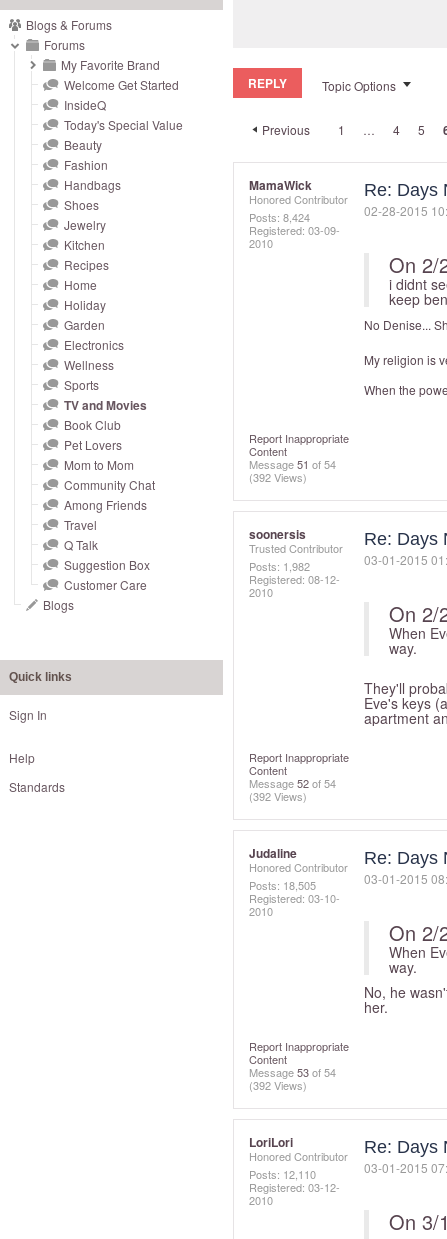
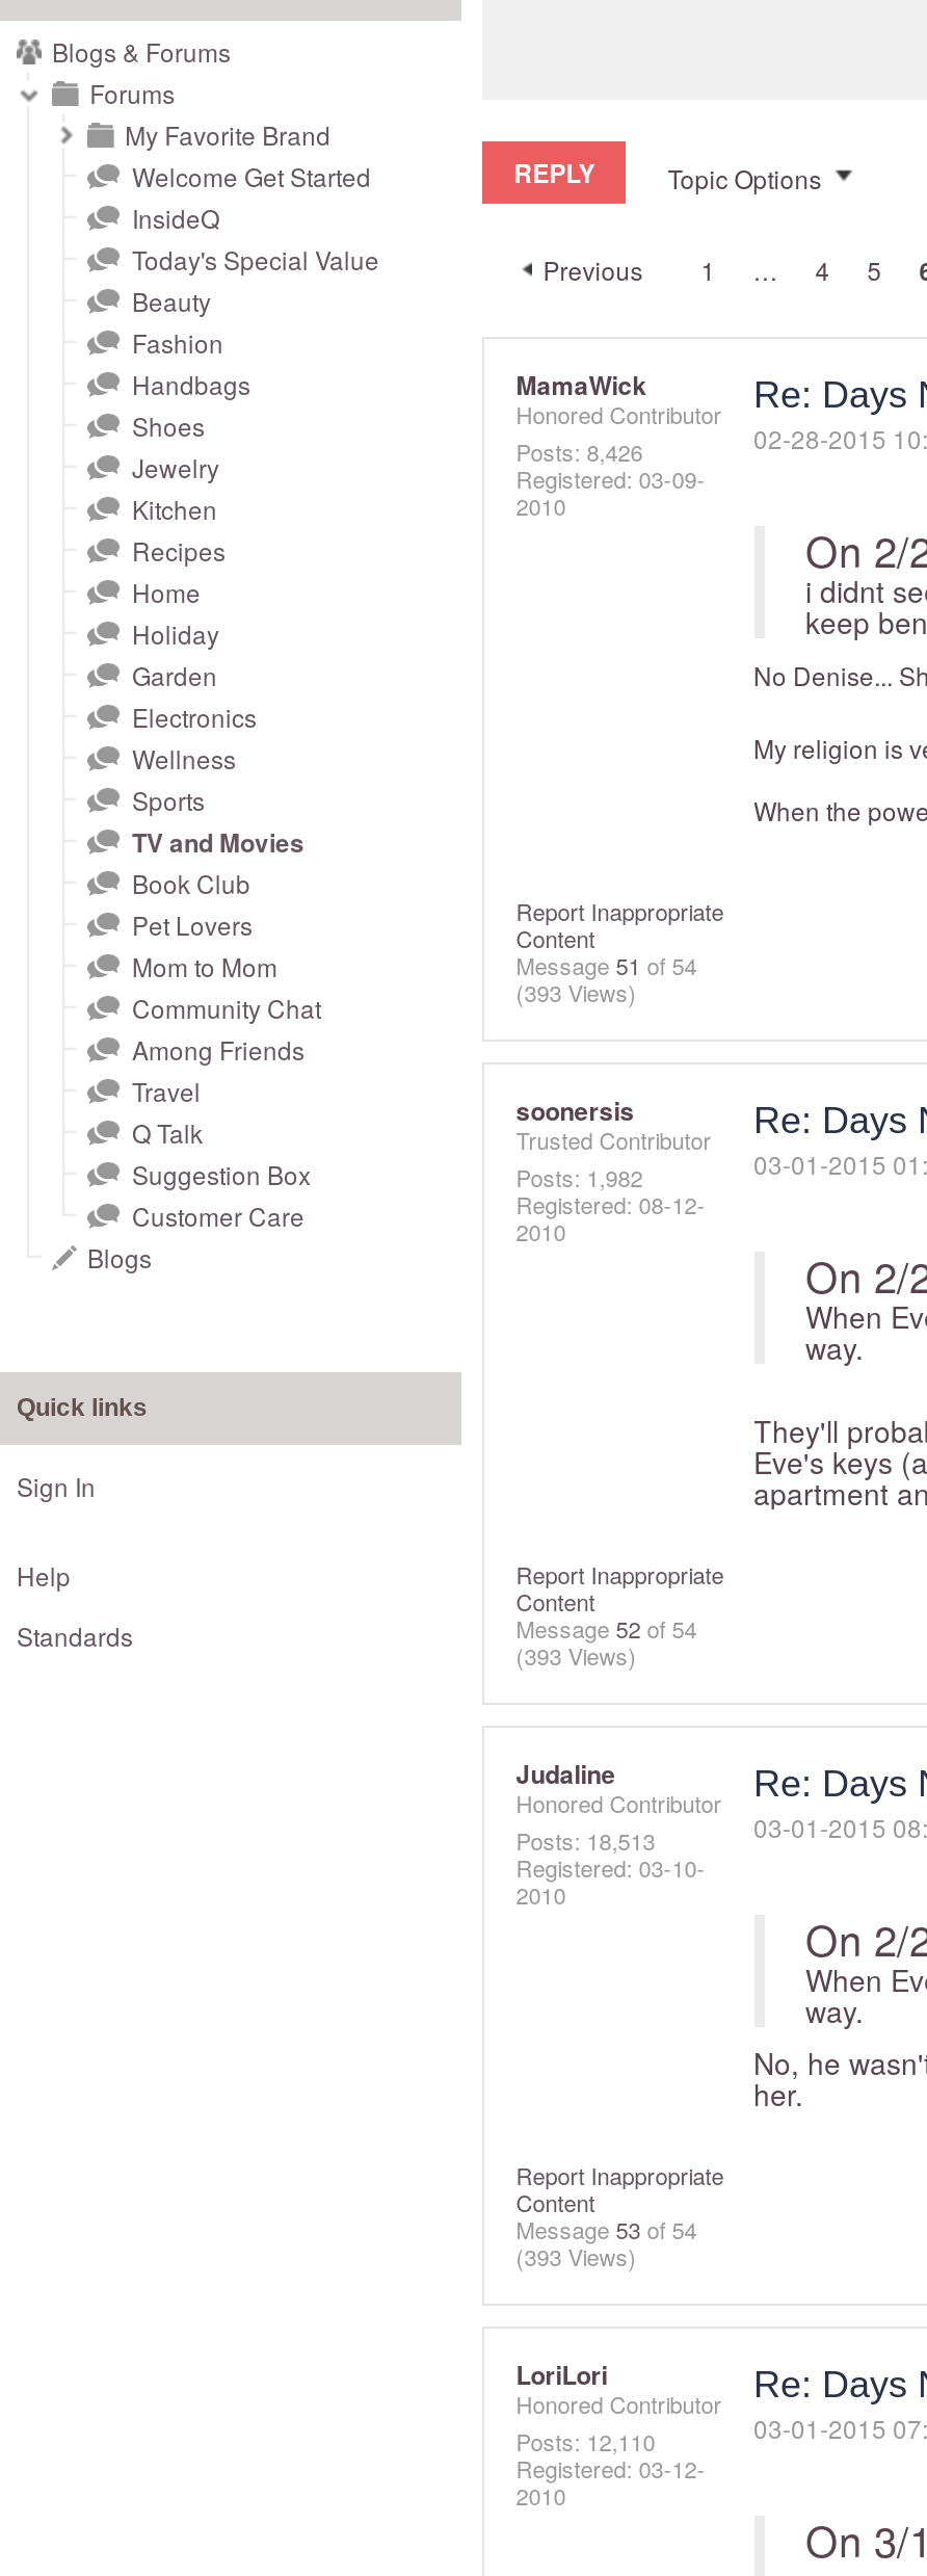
- Posts: 8,424
+ Posts: 8,426

- (392 Views)
+ (393 Views)

- (392 Views)
+ (393 Views)

- Posts: 18,505
+ Posts: 18,513

- (392 Views)
+ (393 Views)
